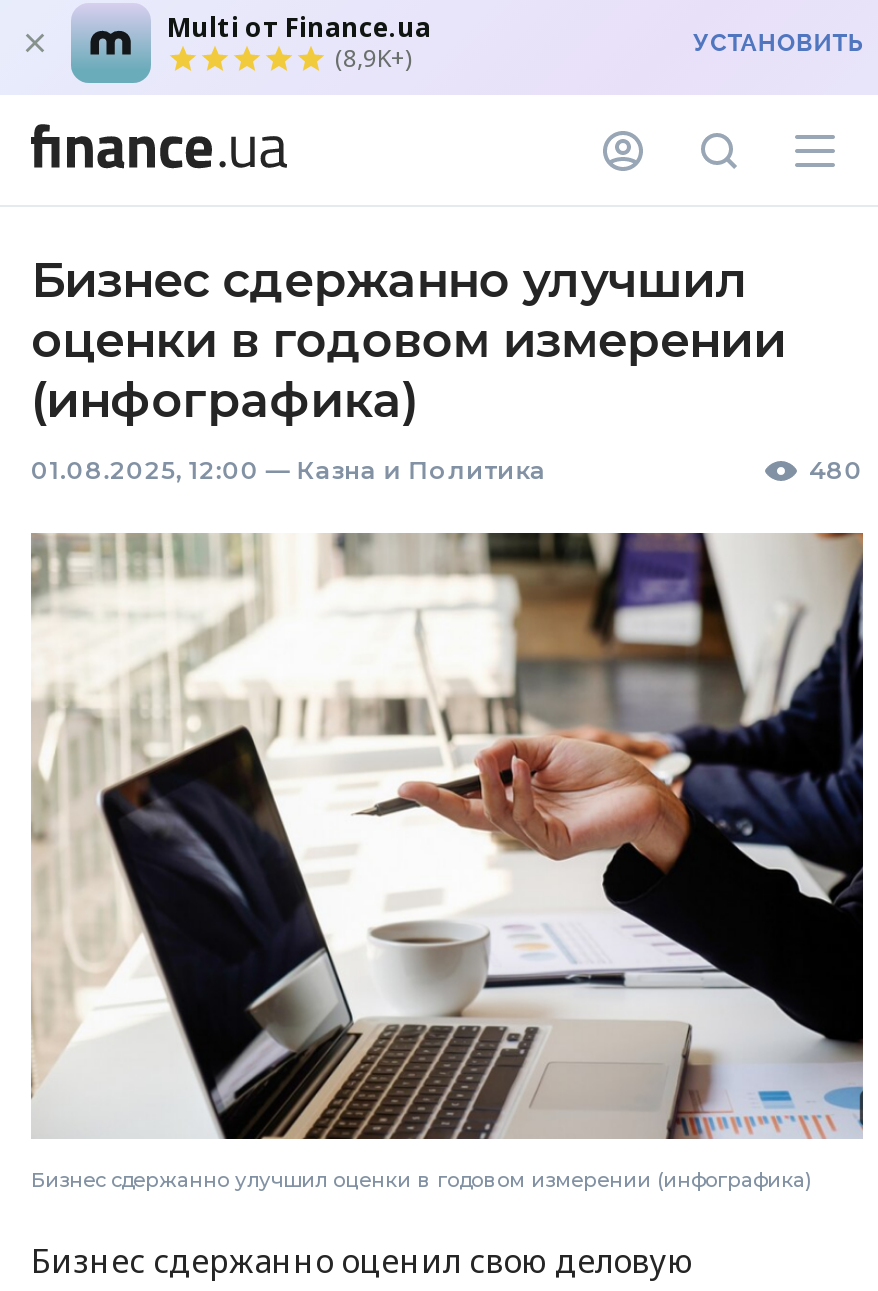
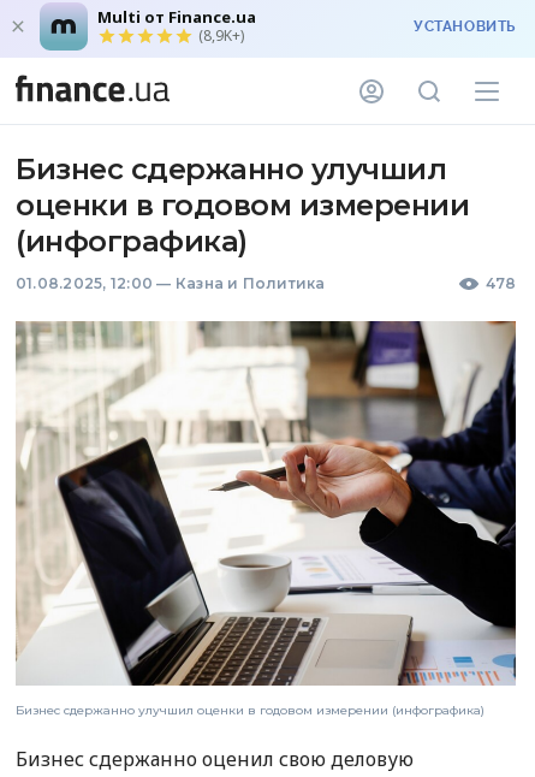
- 480
+ 478
